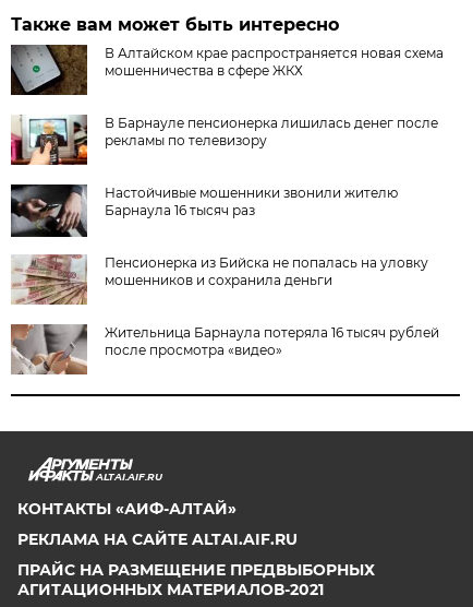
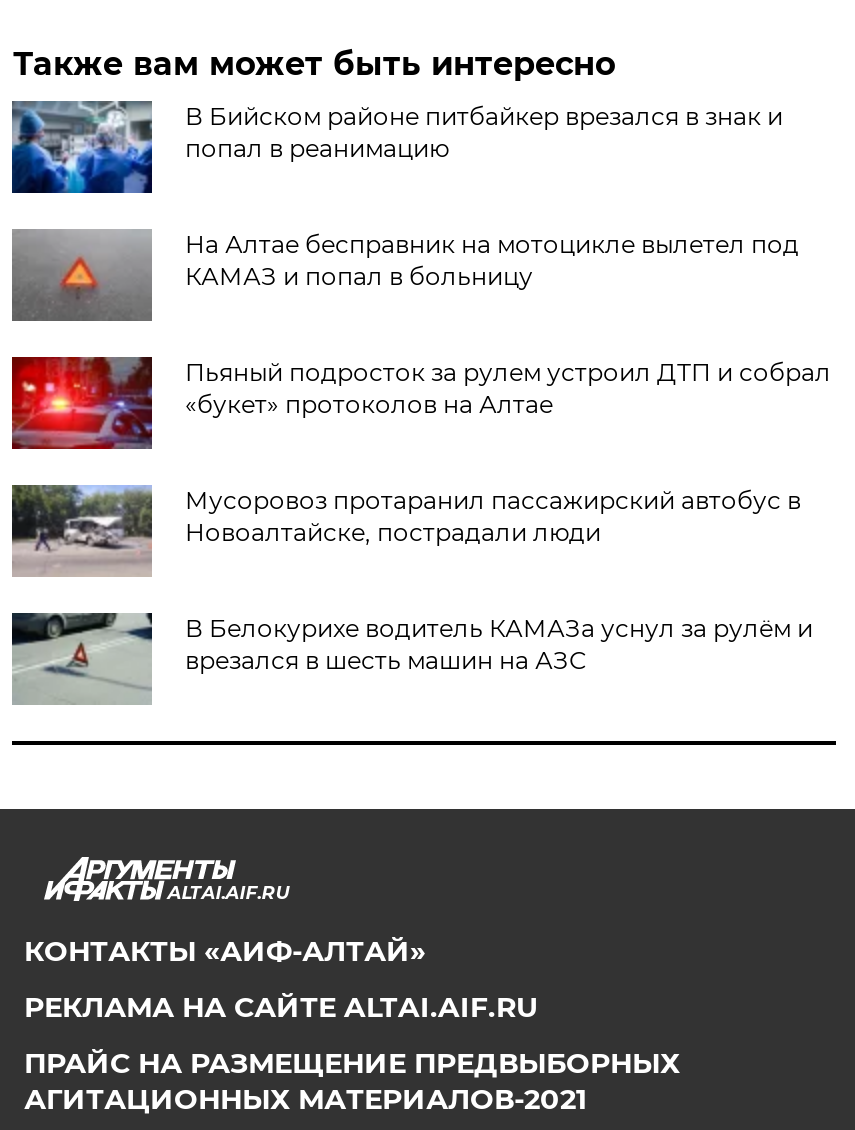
- [image]
- В Алтайском крае распространяется новая схема
- мошенничества в сфере ЖКХ
+ [image]
+ В Бийском районе питбайкер врезался в знак и
+ попал в реанимацию

- [image]
- В Барнауле пенсионерка лишилась денег после
- рекламы по телевизору
+ [image]
+ На Алтае бесправник на мотоцикле вылетел под
+ КАМАЗ и попал в больницу

- [image]
- Настойчивые мошенники звонили жителю
- Барнаула 16 тысяч раз
+ [image]
+ Пьяный подросток за рулем устроил ДТП и собрал
+ «букет» протоколов на Алтае

- [image]
- Пенсионерка из Бийска не попалась на уловку
- мошенников и сохранила деньги
+ [image]
+ Мусоровоз протаранил пассажирский автобус в
+ Новоалтайске, пострадали люди

- [image]
- Жительница Барнаула потеряла 16 тысяч рублей
- после просмотра «видео»
+ [image]
+ В Белокурихе водитель КАМАЗа уснул за рулём и
+ врезался в шесть машин на АЗС
